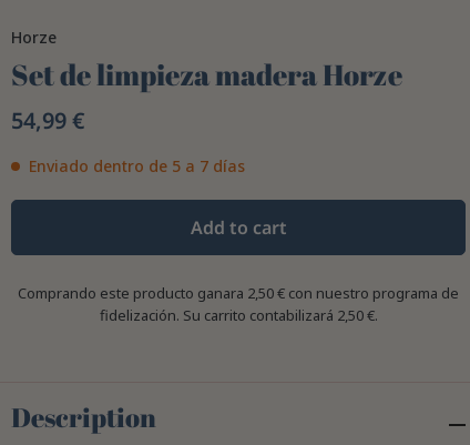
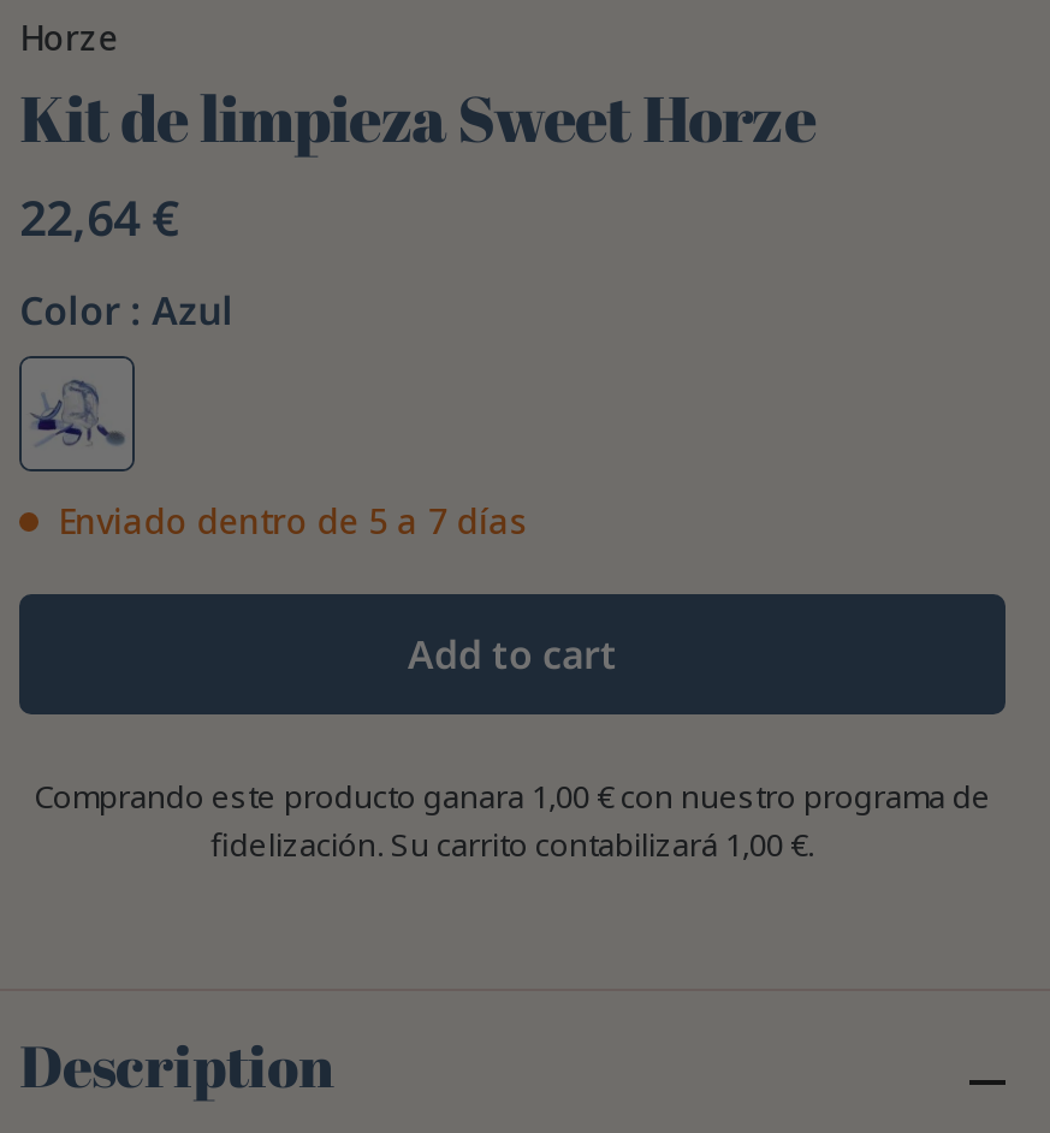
- Set de limpieza madera Horze
- 54,99 €
+ Kit de limpieza Sweet Horze
+ 22,64 €
+ Color : Azul

- Comprando este producto ganara 2,50 €con nuestro programa de
+ Comprando este producto ganara 1,00 €con nuestro programa de

- fidelización. Su carrito contabilizará 2,50 €.
+ fidelización. Su carrito contabilizará 1,00 €.
